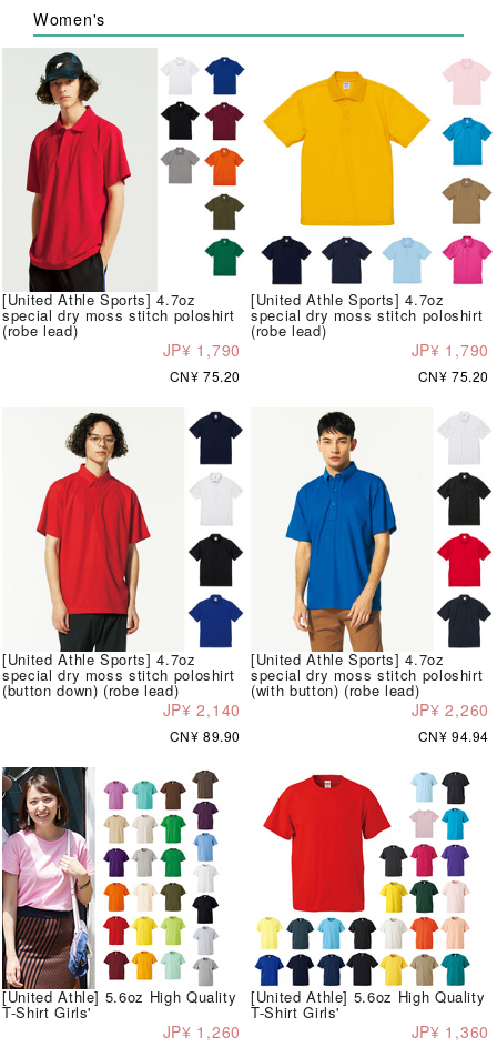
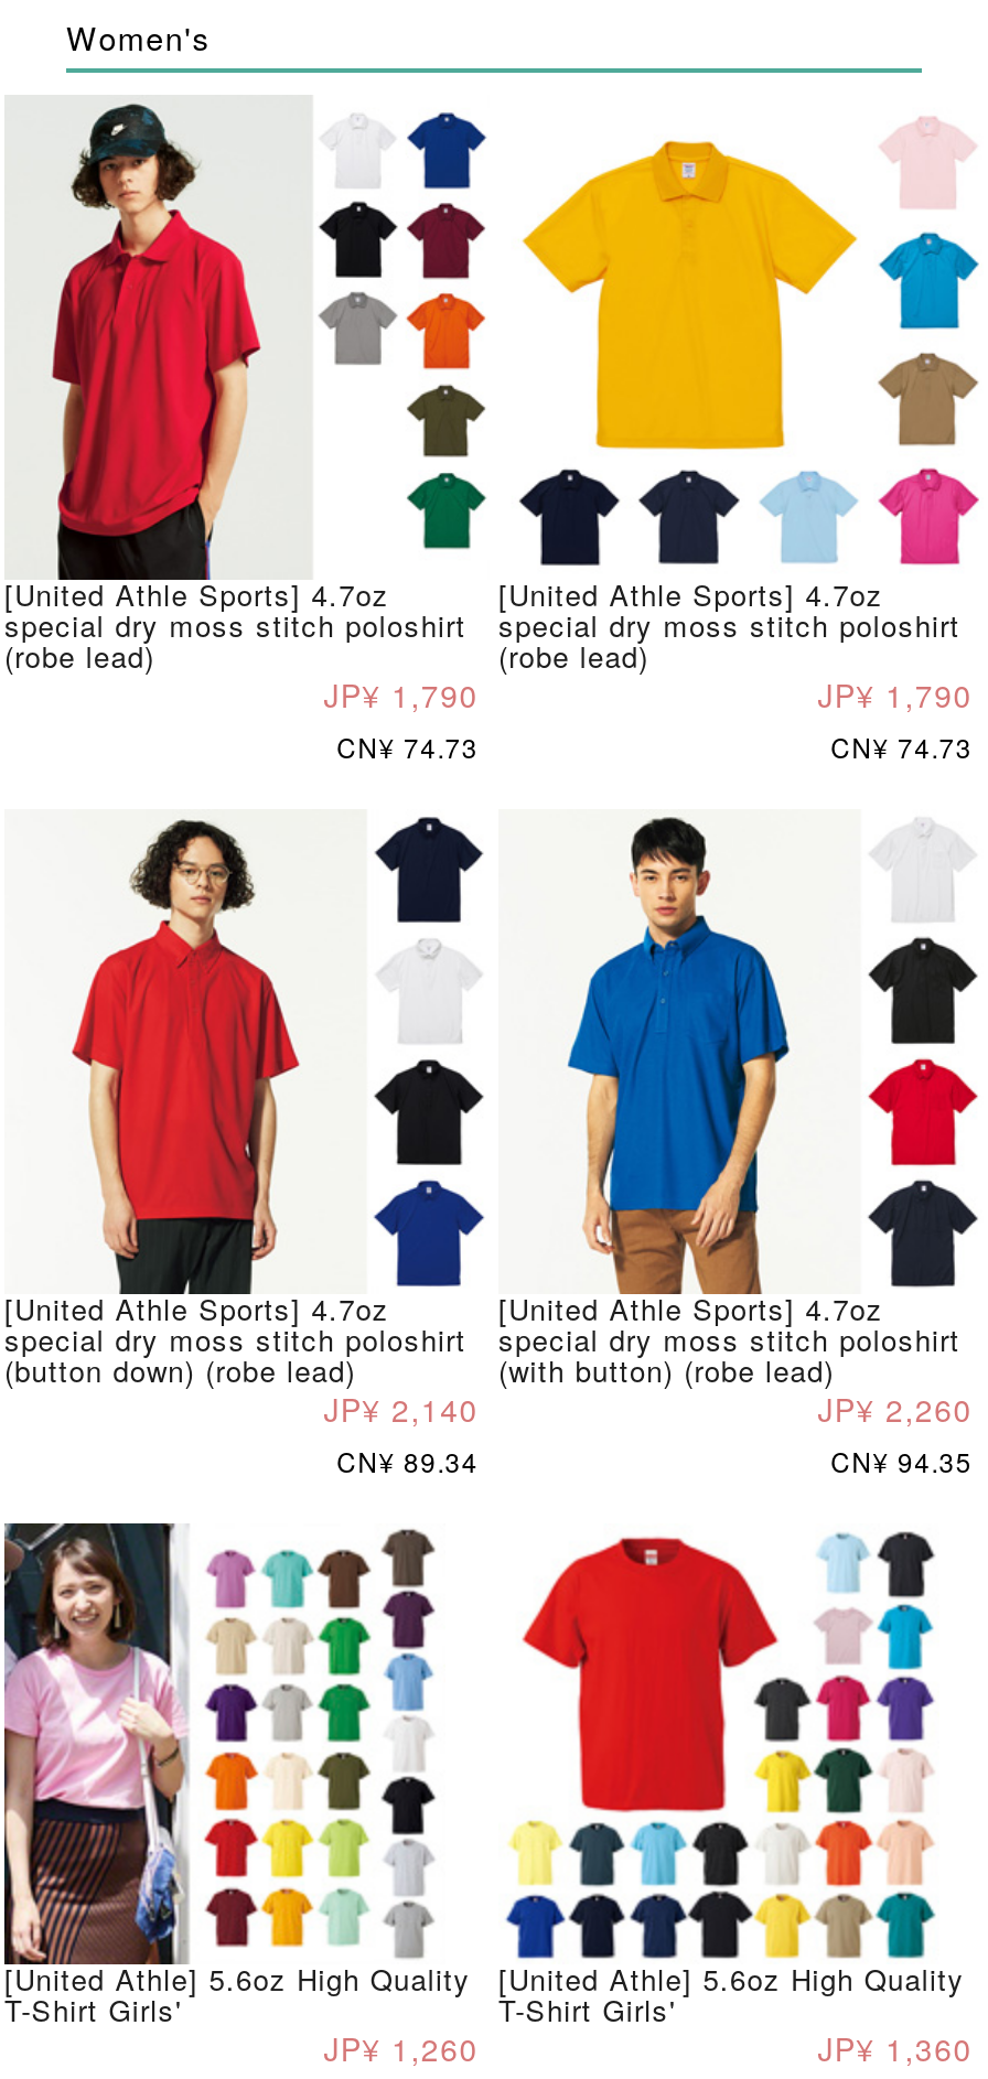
- CN¥ 75.20
+ CN¥ 74.73

- CN¥ 75.20
+ CN¥ 74.73

- CN¥ 89.90
+ CN¥ 89.34

- CN¥ 94.94
+ CN¥ 94.35
